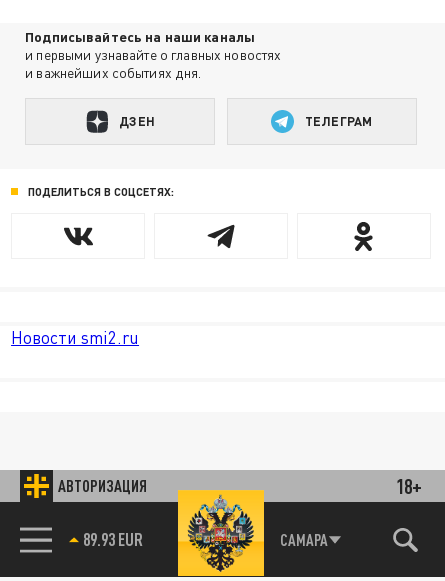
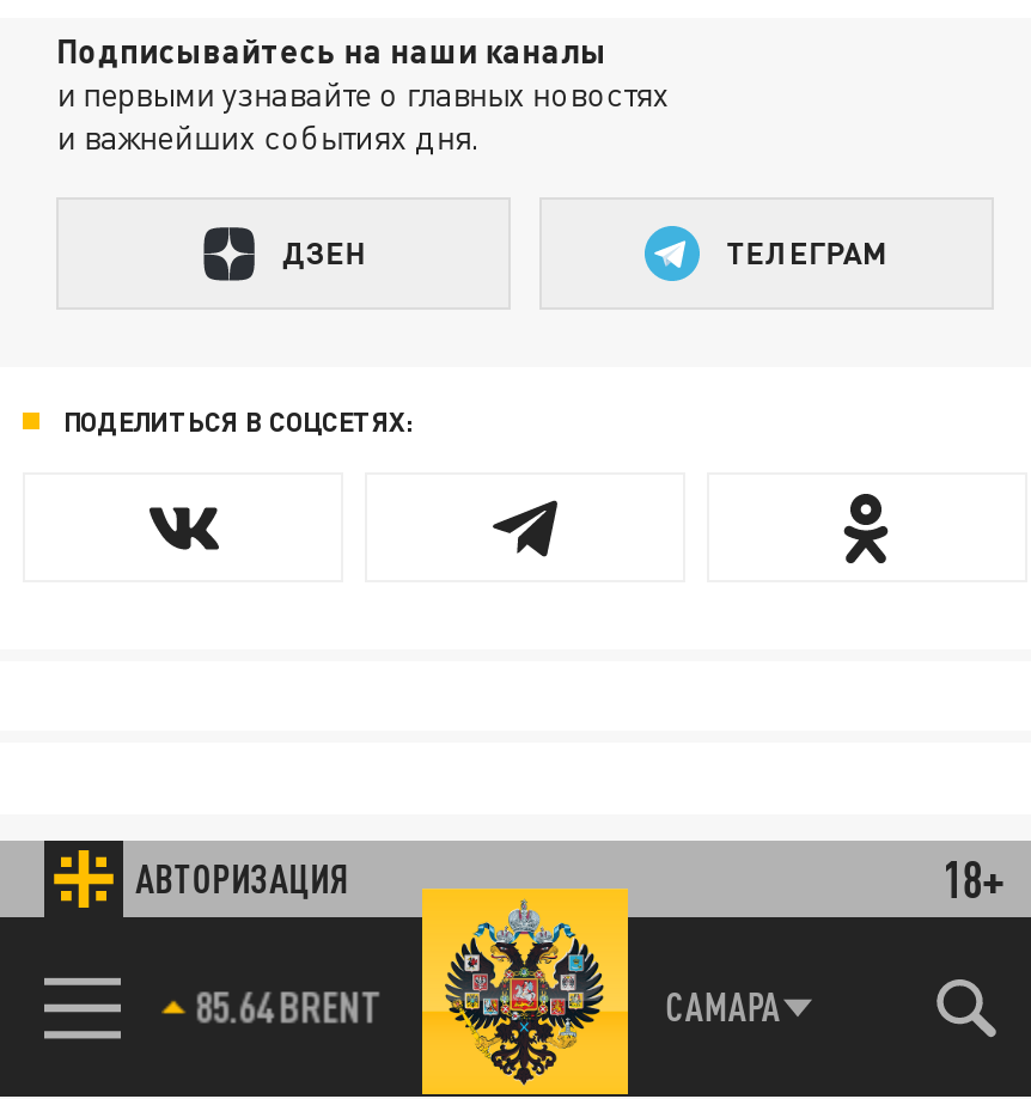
- Новости smi2.ru

- 89.93 EUR
+ 85.64 BRENT
